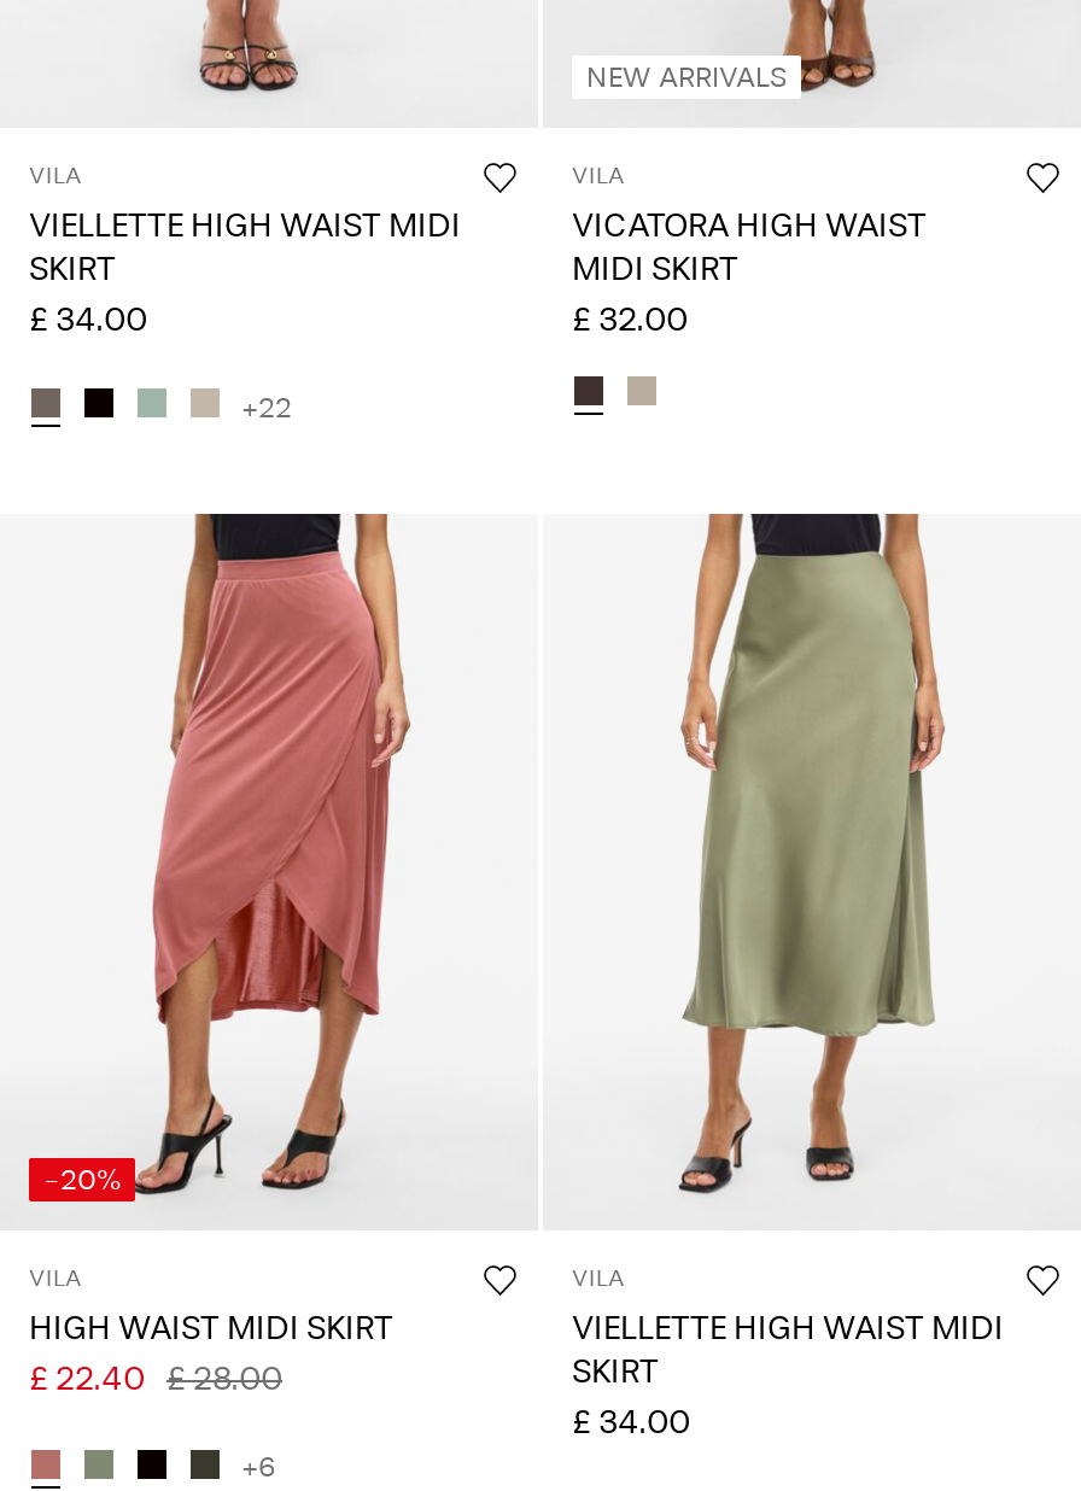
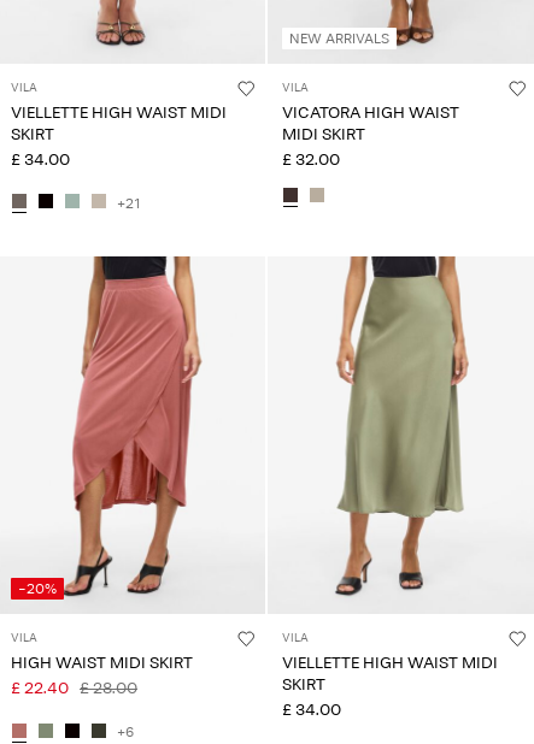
- +22
+ +21
